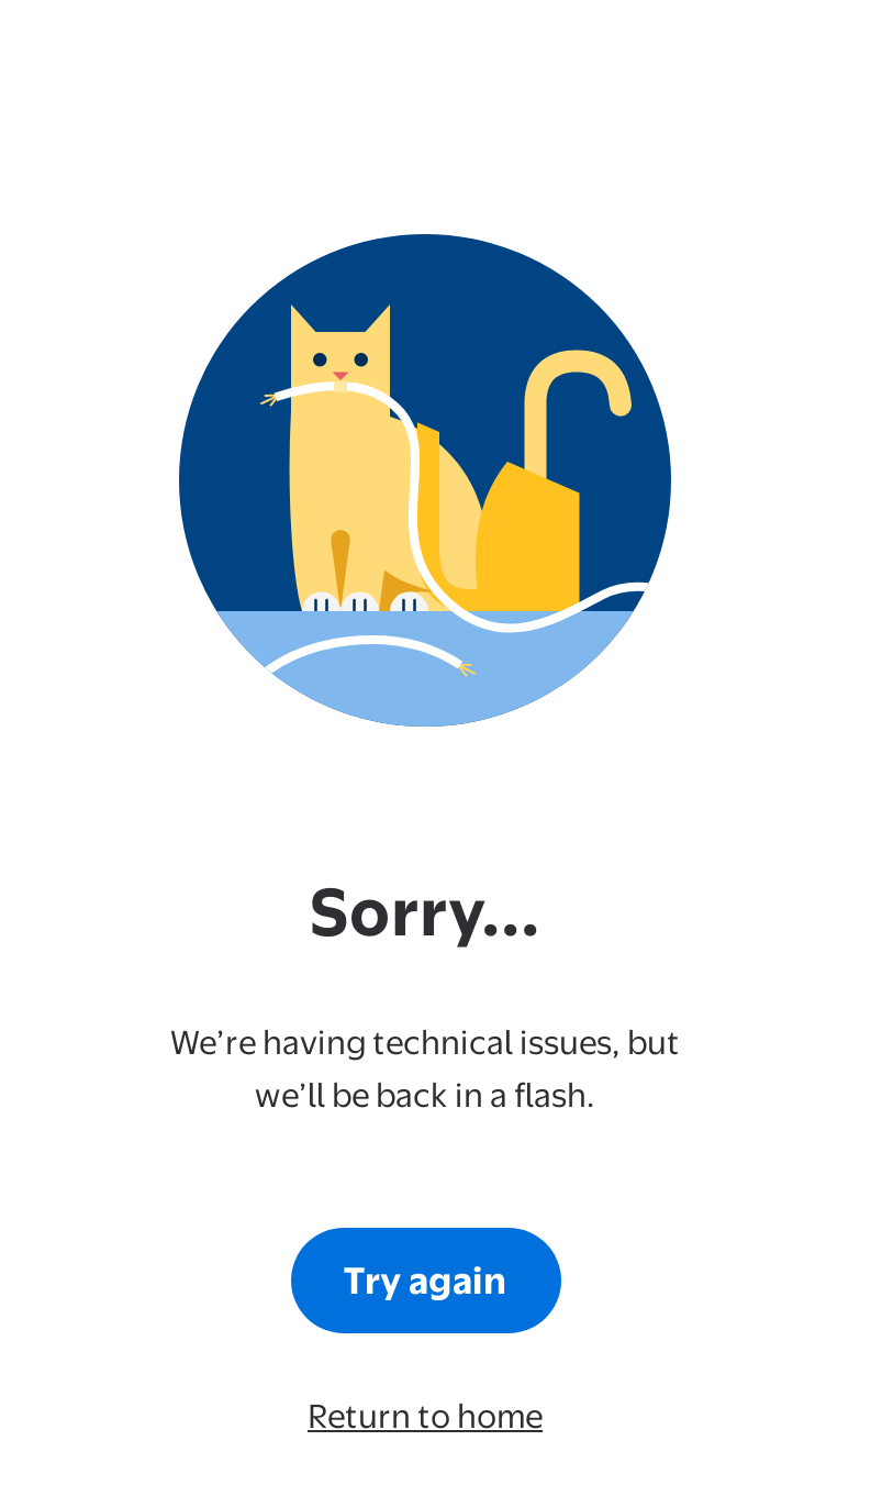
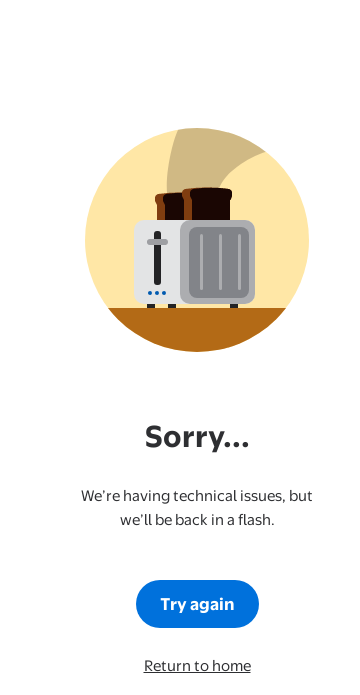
- [image]
+ [image]
